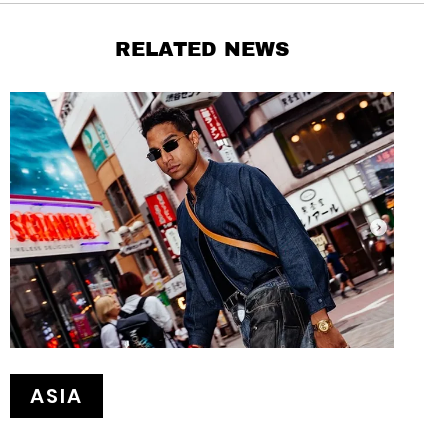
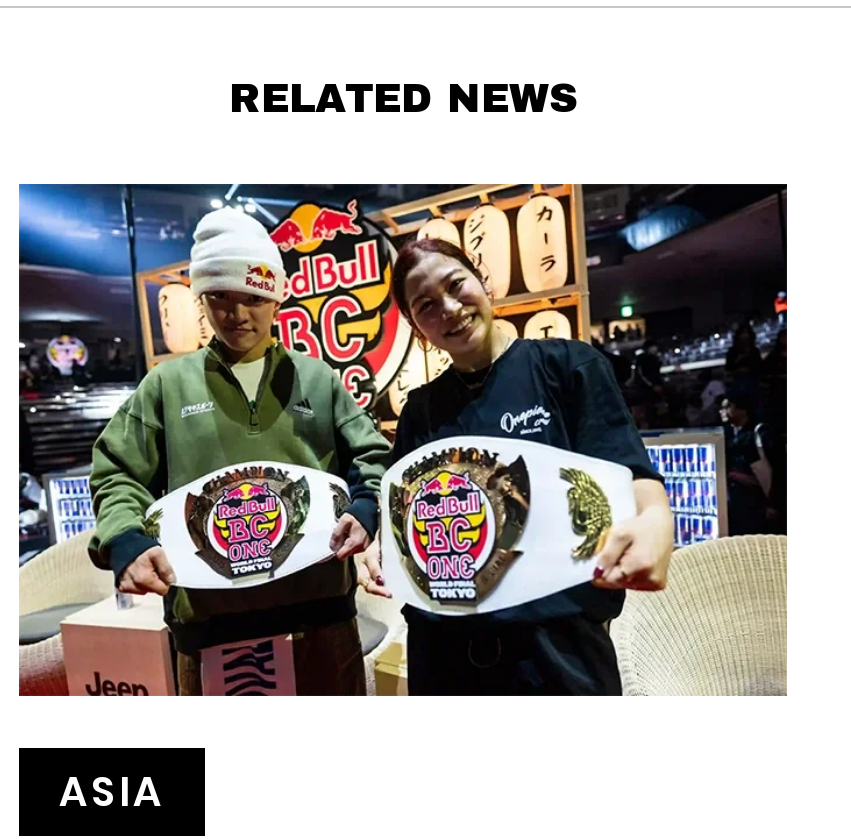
- [image]
+ [image]
